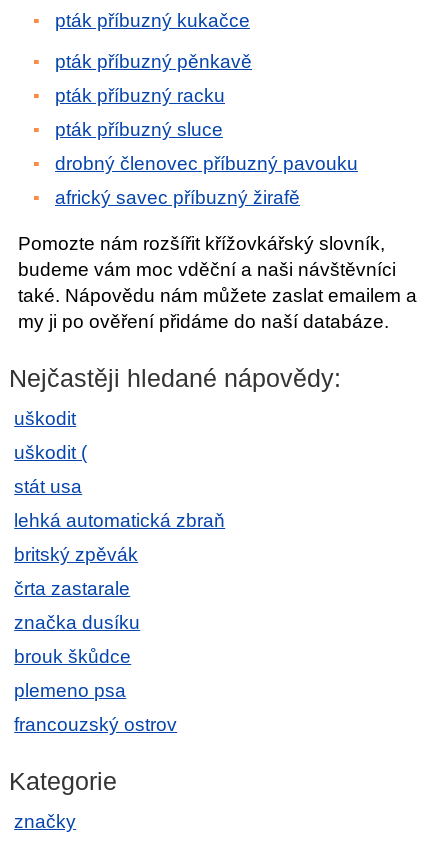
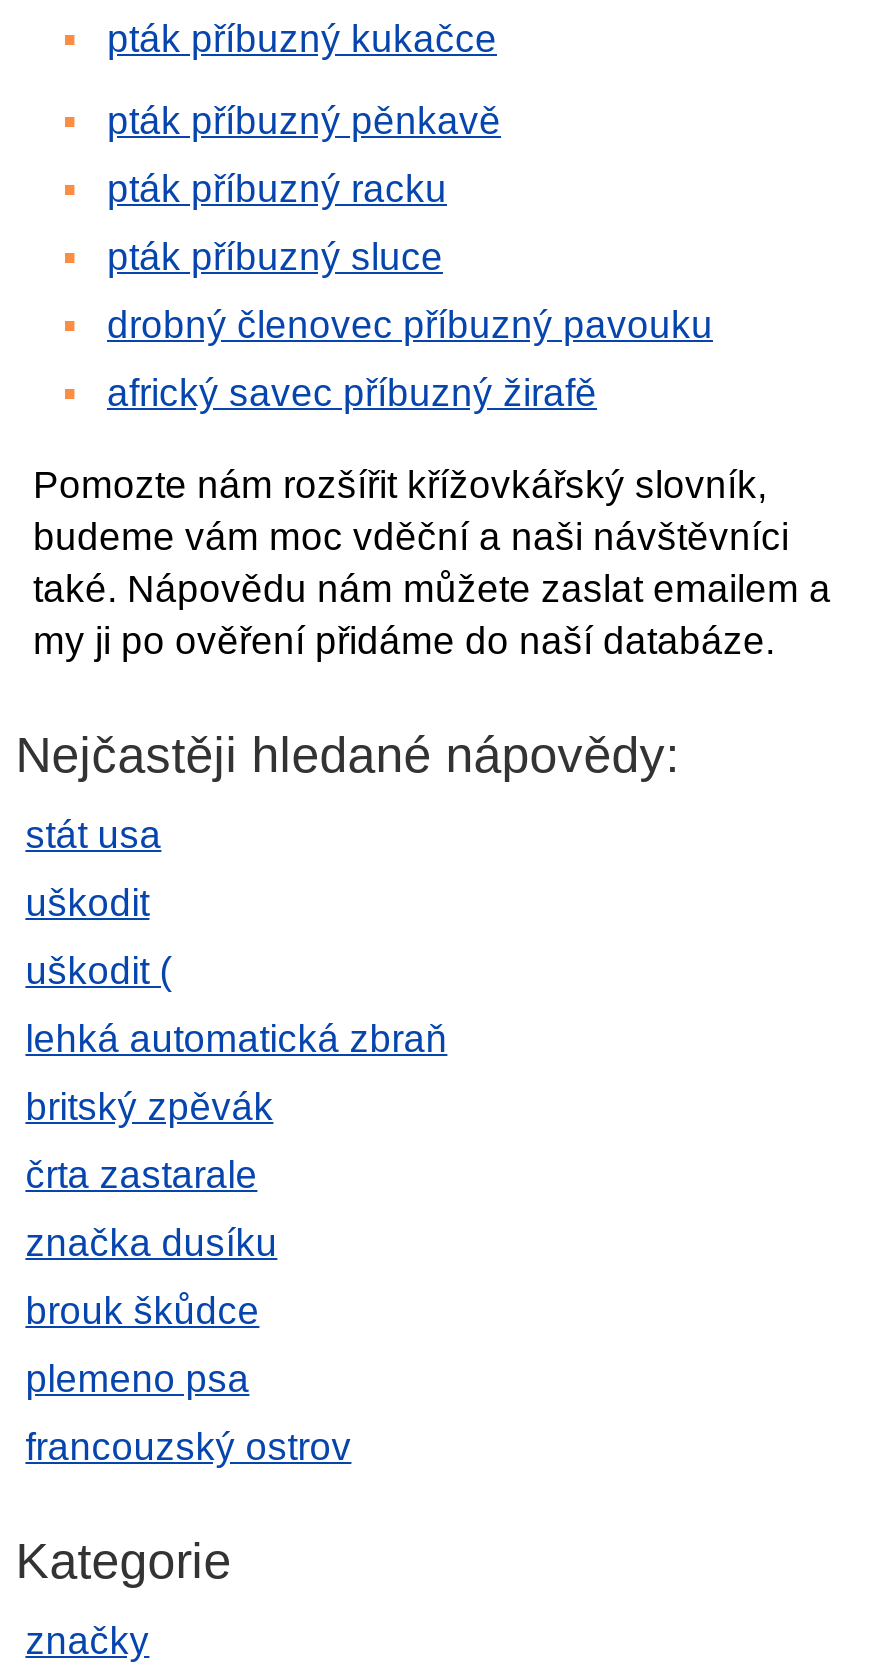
moved down: uškodit | uškodit (

moved up: stát usa
